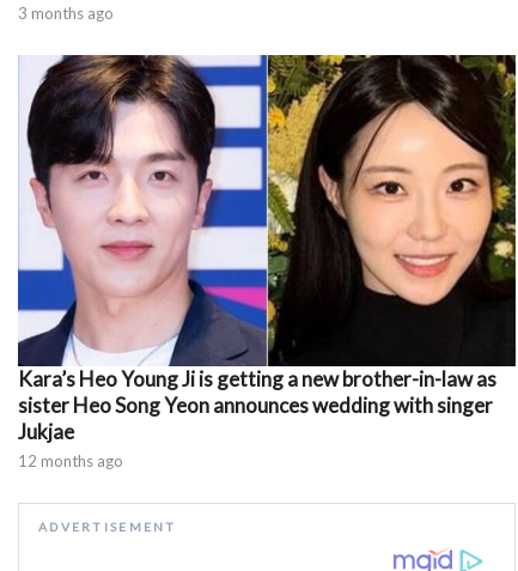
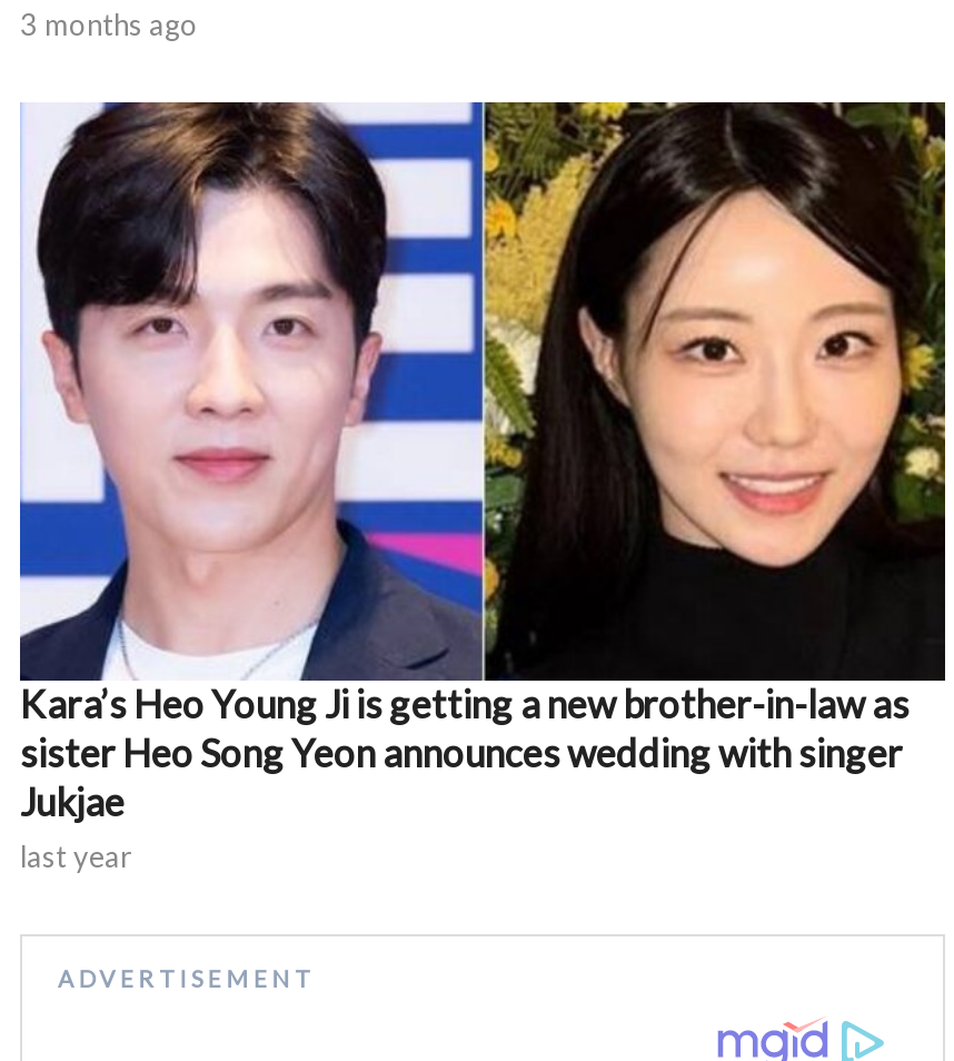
- 12 months ago
+ last year
